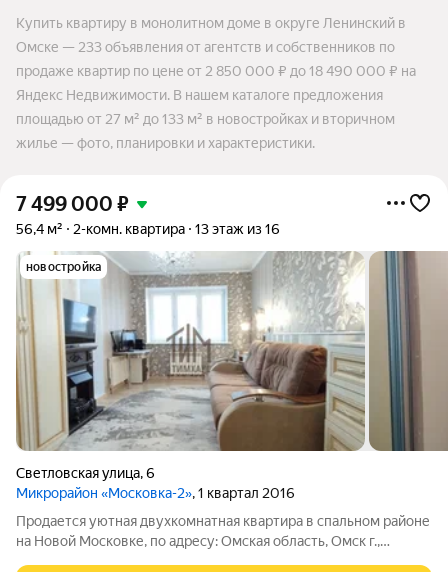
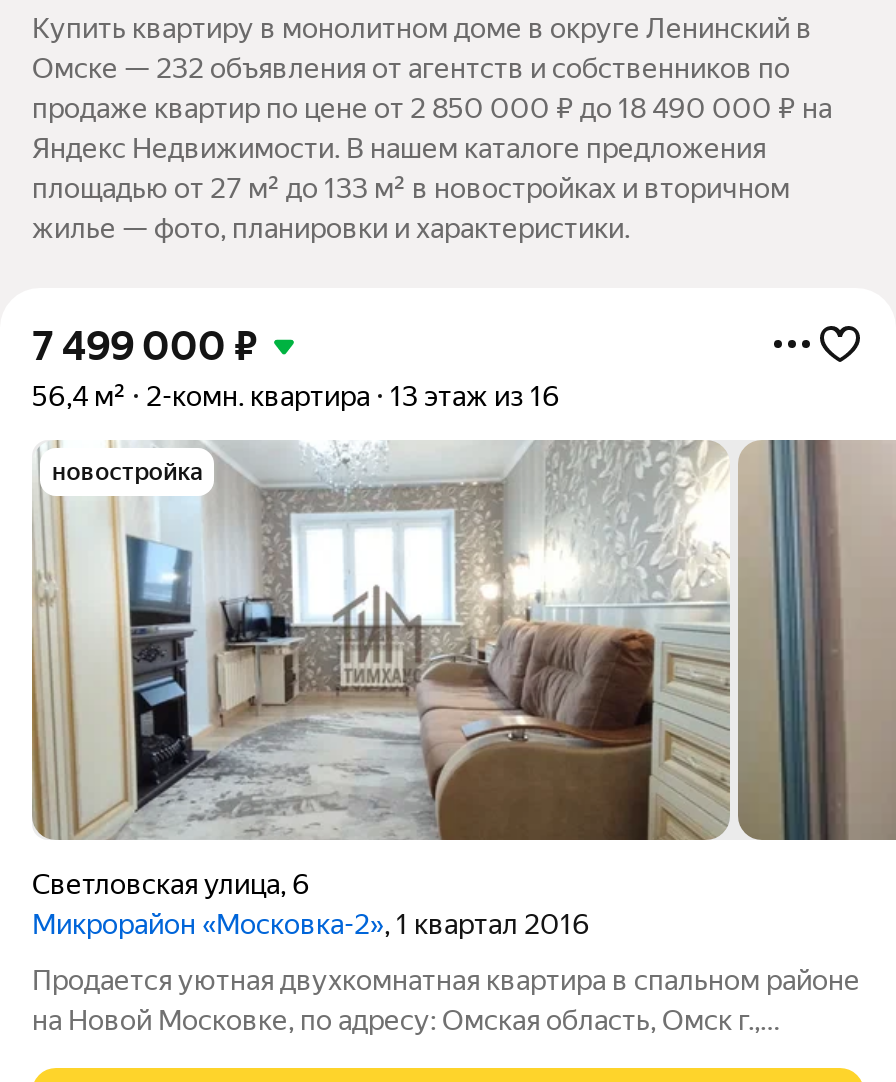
- Омске — 233 объявления от агентств и собственников по
+ Омске — 232 объявления от агентств и собственников по
